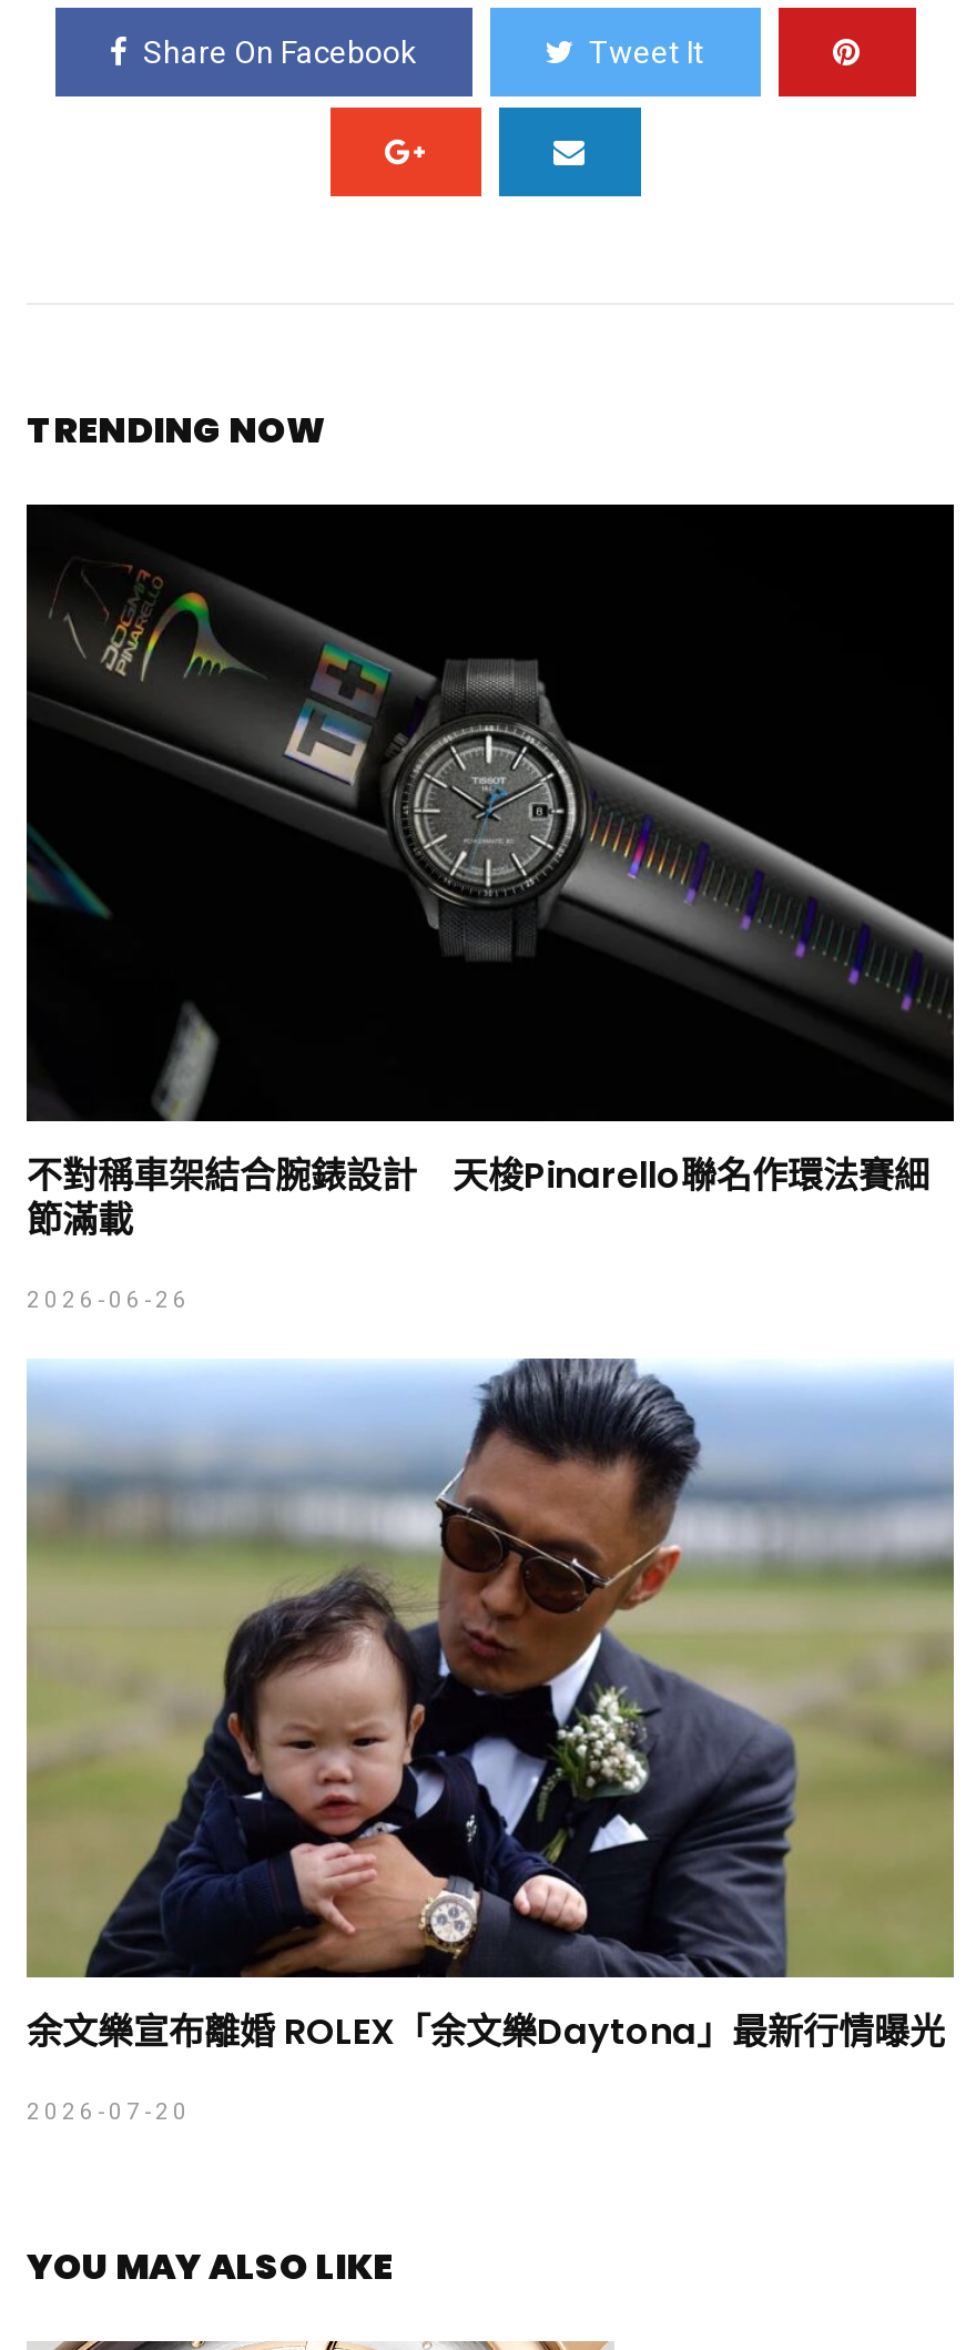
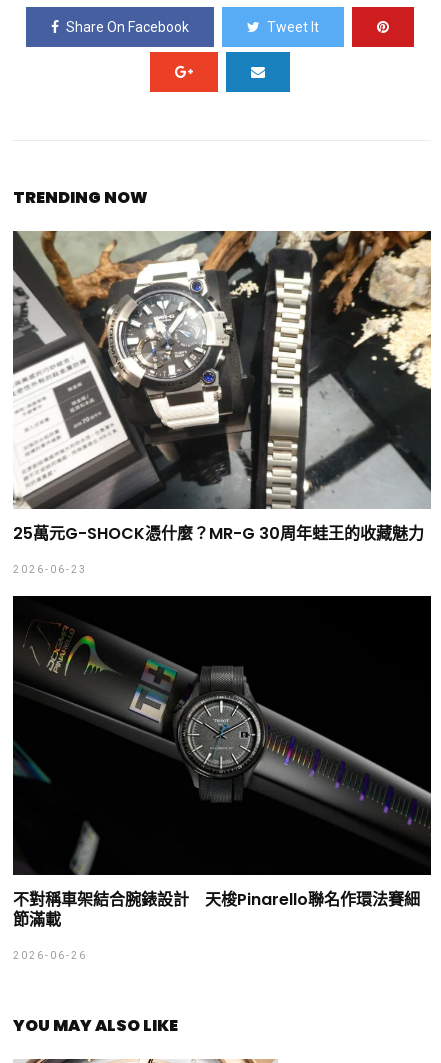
+ [image]
+ 25萬元G-SHOCK憑什麼？MR-G 30周年蛙王的收藏魅力
+ 2026-06-23

moved down: [image] | 不對稱車架結合腕錶設計 天梭Pinarello聯名作環法賽細 | 節滿載 | 2026-06-26

- [image]
- 余文樂宣布離婚 ROLEX「余文樂Daytona」最新行情曝光
- 2026-07-20
